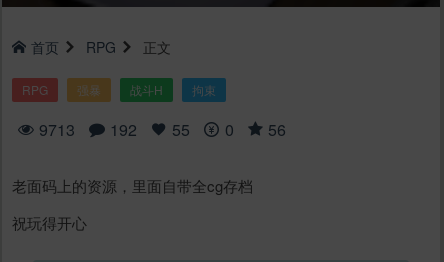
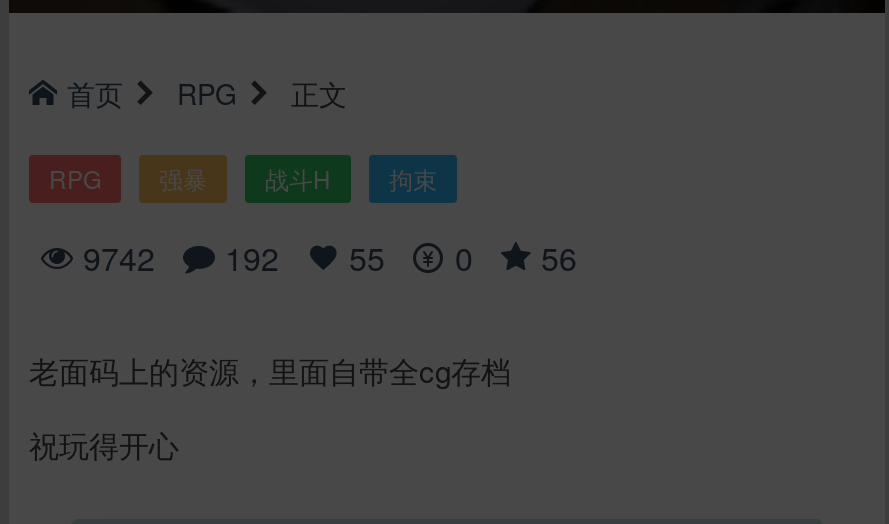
- 9713 192 55 0 56
+ 9742 192 55 0 56
